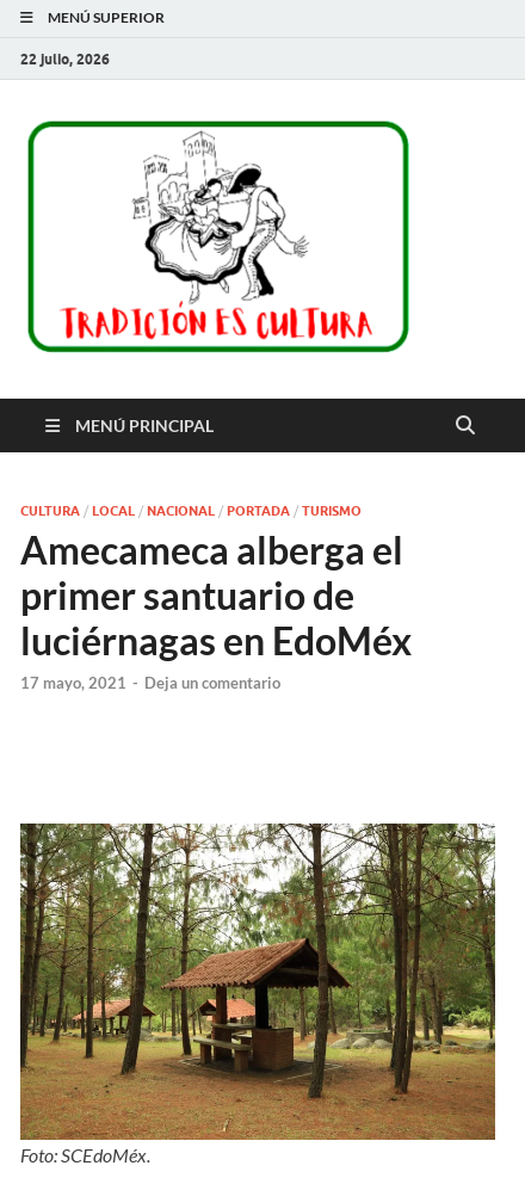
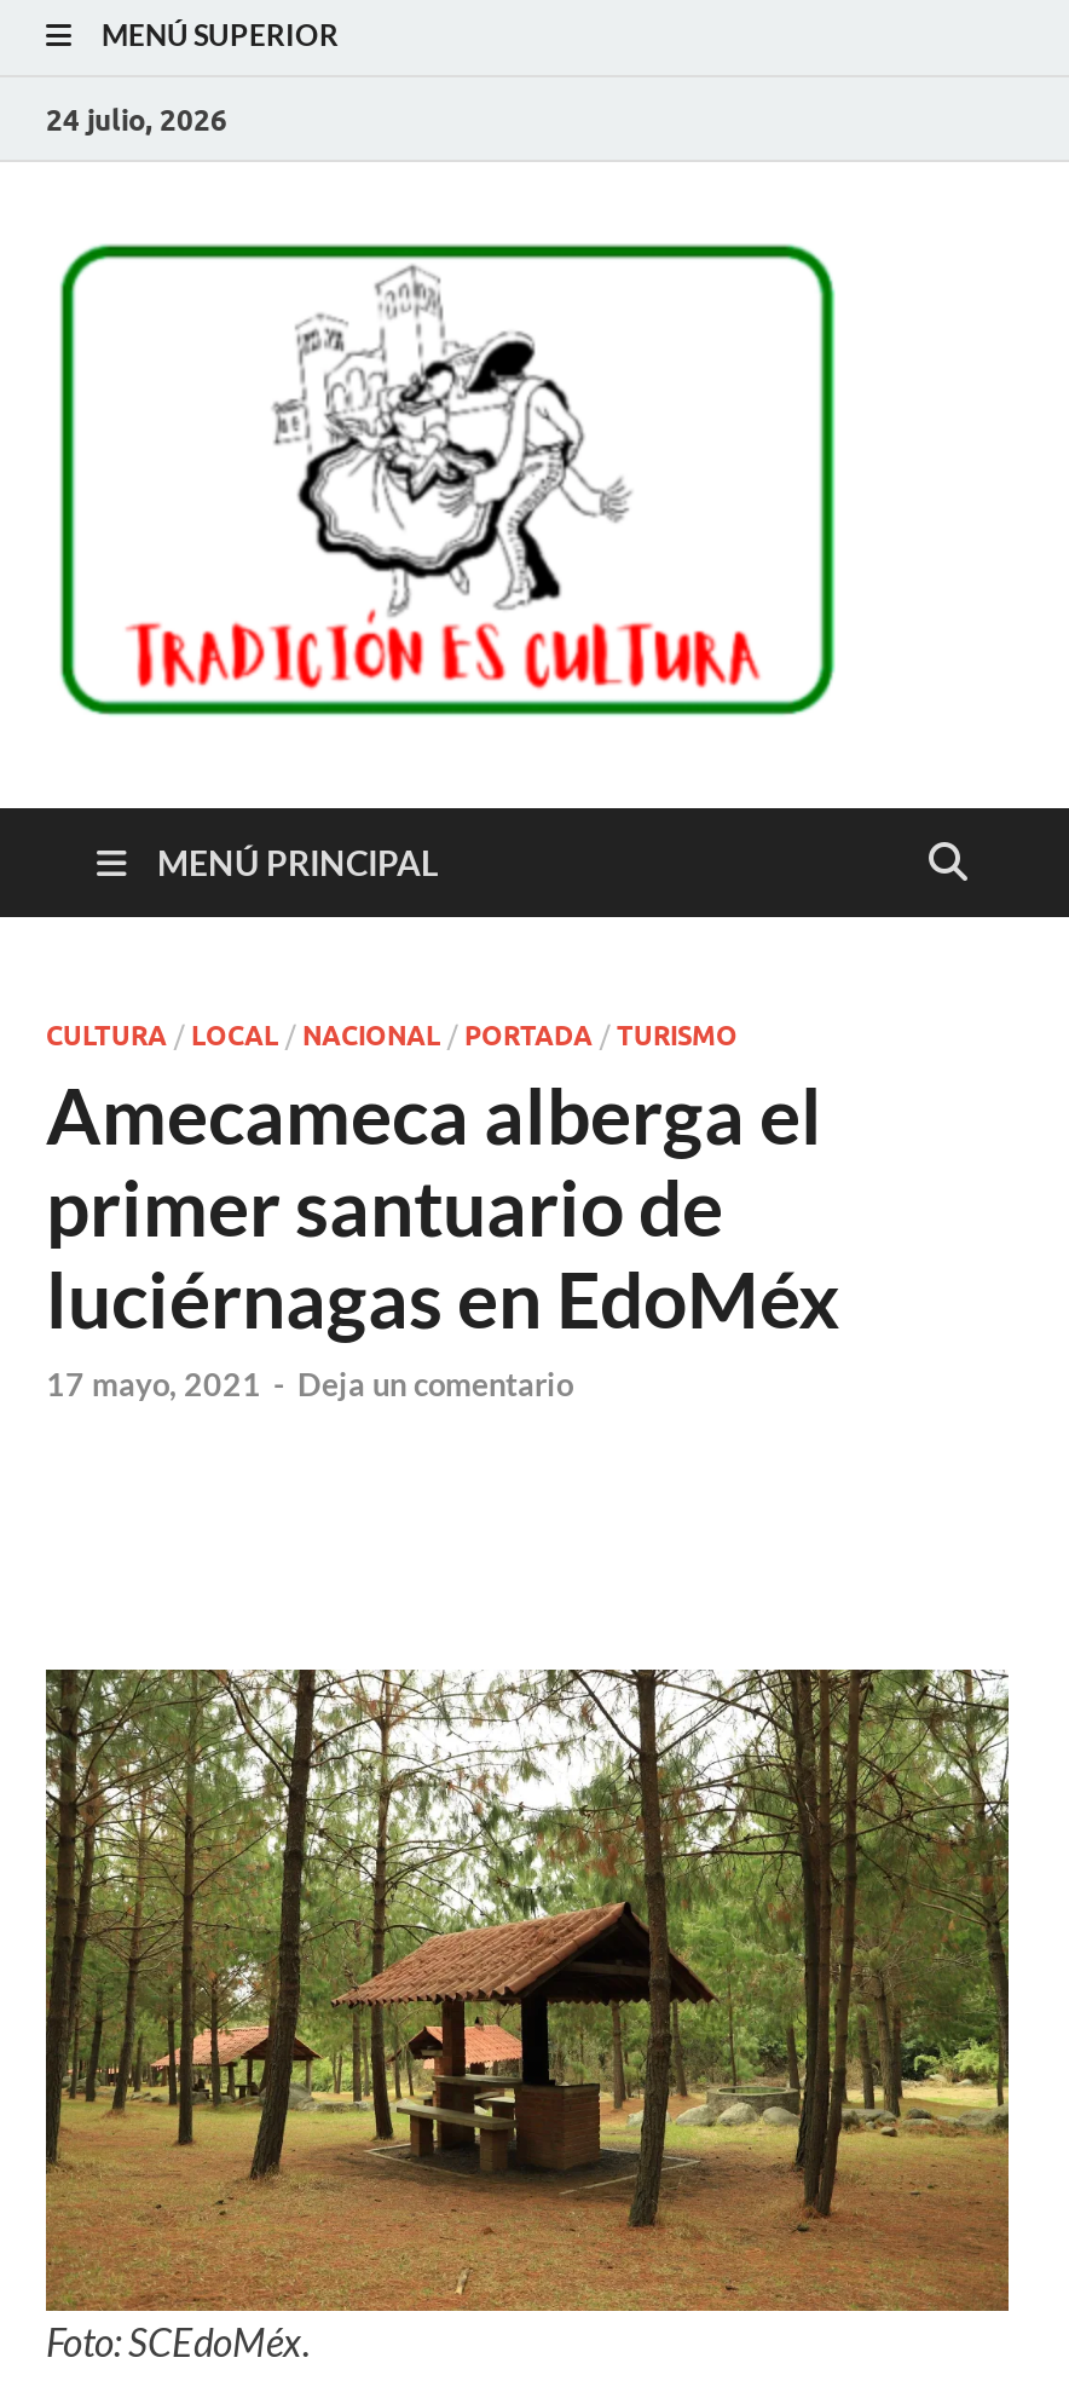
- 22 julio, 2026
+ 24 julio, 2026
